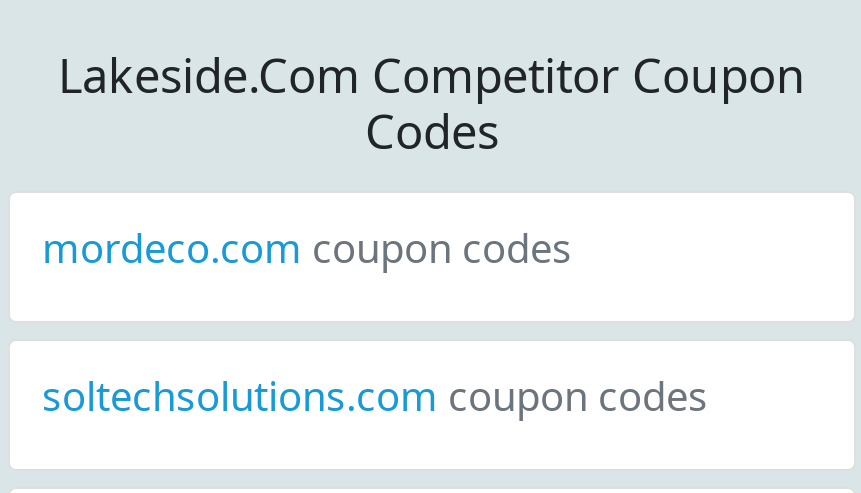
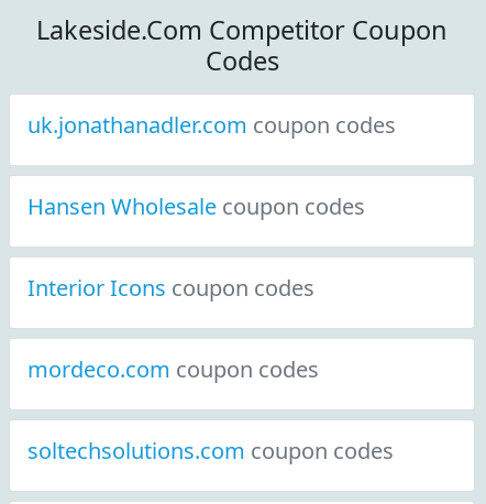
+ uk.jonathanadler.com coupon codes
+ Hansen Wholesale coupon codes
+ Interior Icons coupon codes
